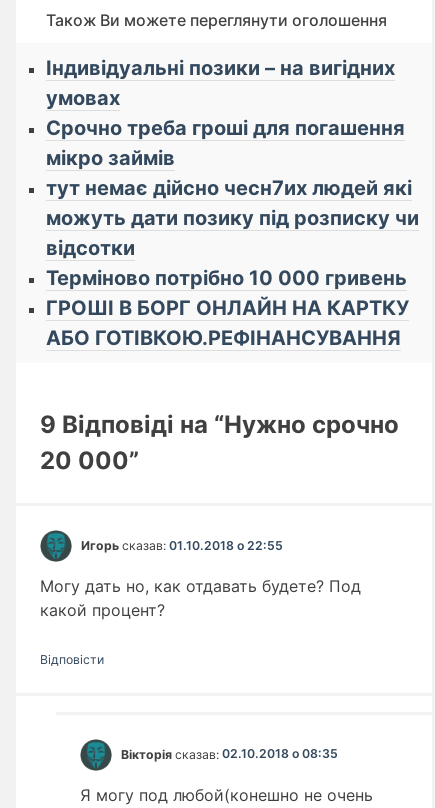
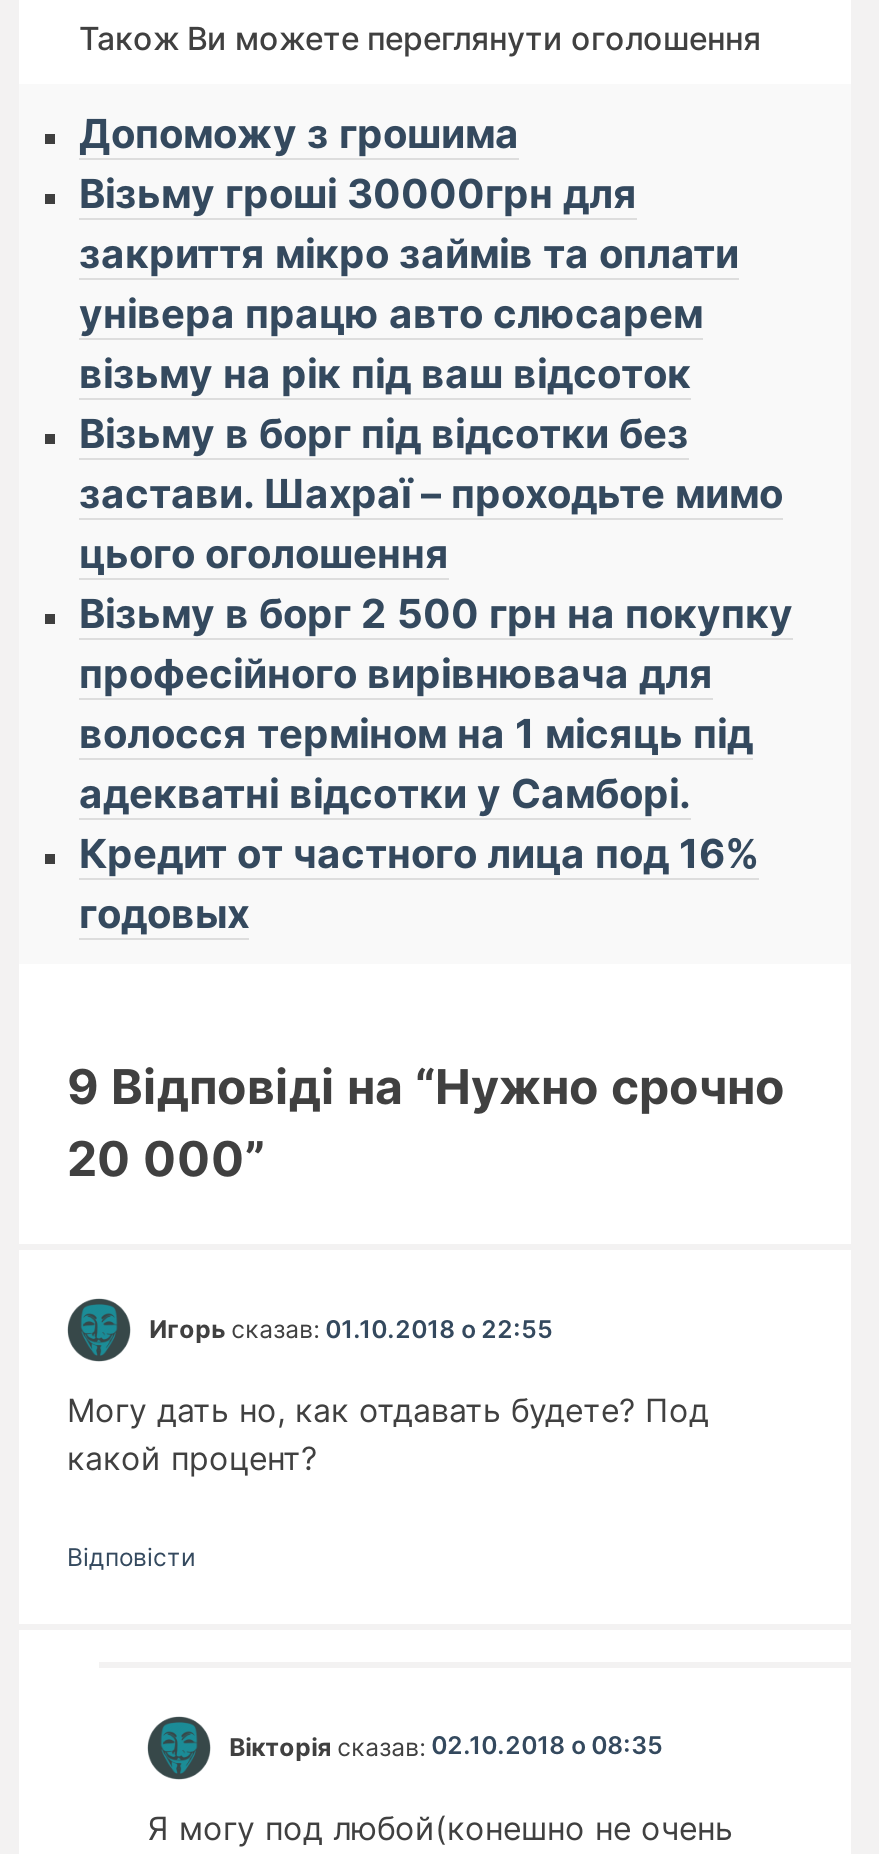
- Індивідуальні позики – на вигідних
- умовах
- Срочно треба гроші для погашення
- мікро займів
- тут немає дійсно чесн7их людей які
- можуть дати позику під розписку чи
- відсотки
- Терміново потрібно 10 000 гривень
- ГРОШІ В БОРГ ОНЛАЙН НА КАРТКУ
- АБО ГОТІВКОЮ.РЕФІНАНСУВАННЯ
+ Допоможу з грошима
+ Візьму гроші 30000грн для
+ закриття мікро займів та оплати
+ універа працю авто слюсарем
+ візьму на рік під ваш відсоток
+ Візьму в борг під відсотки без
+ застави. Шахраї – проходьте мимо
+ цього оголошення
+ Візьму в борг 2 500 грн на покупку
+ професійного вирівнювача для
+ волосся терміном на 1 місяць під
+ адекватні відсотки у Самборі.
+ Кредит от частного лица под 16%
+ годовых
